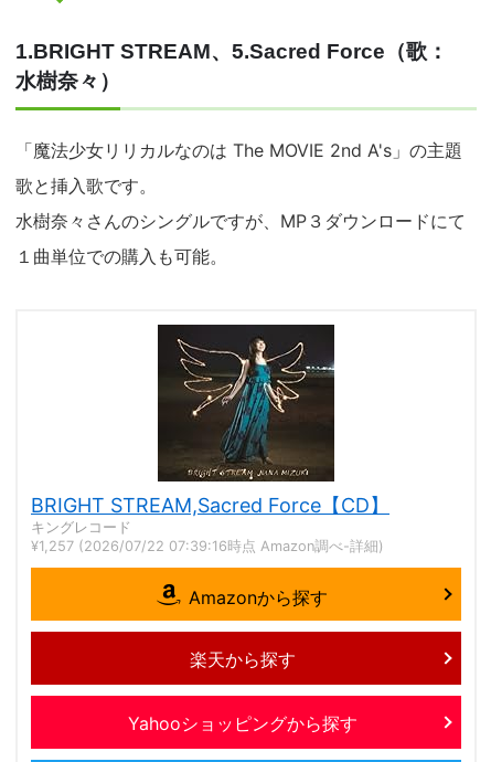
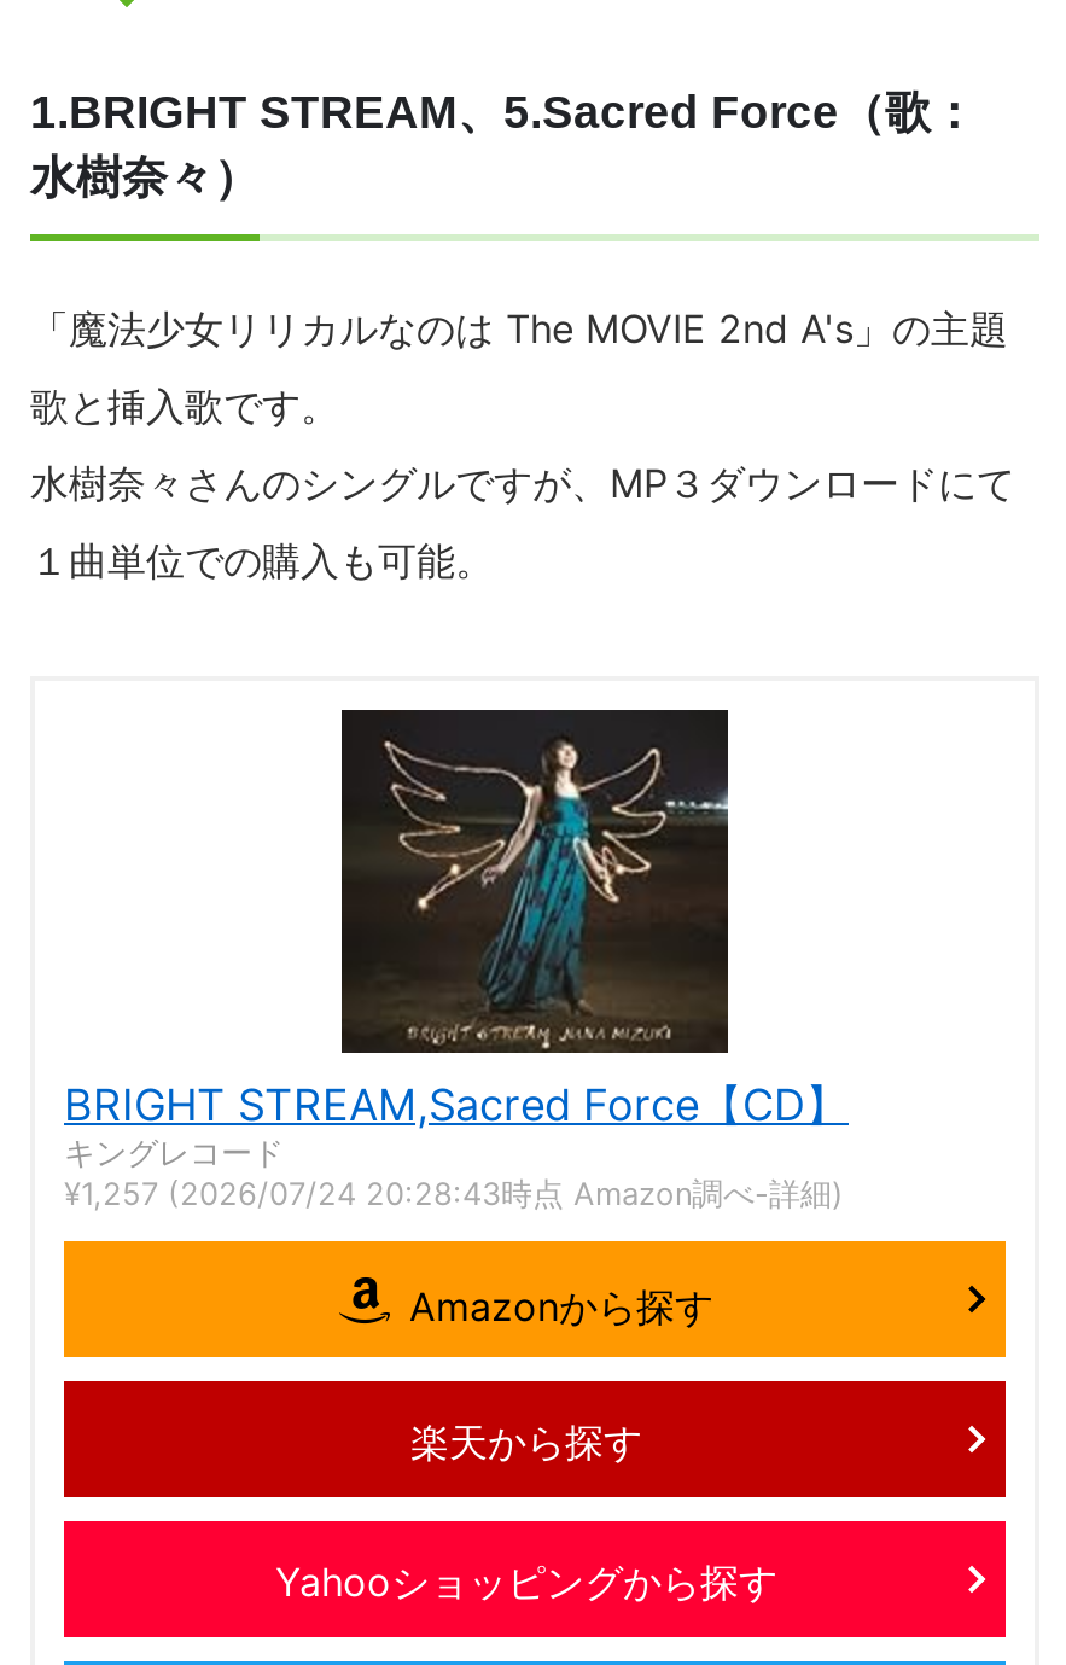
- ¥1,257 (2026/07/22 07:39:16時点 Amazon調べ-詳細)
+ ¥1,257 (2026/07/24 20:28:43時点 Amazon調べ-詳細)
